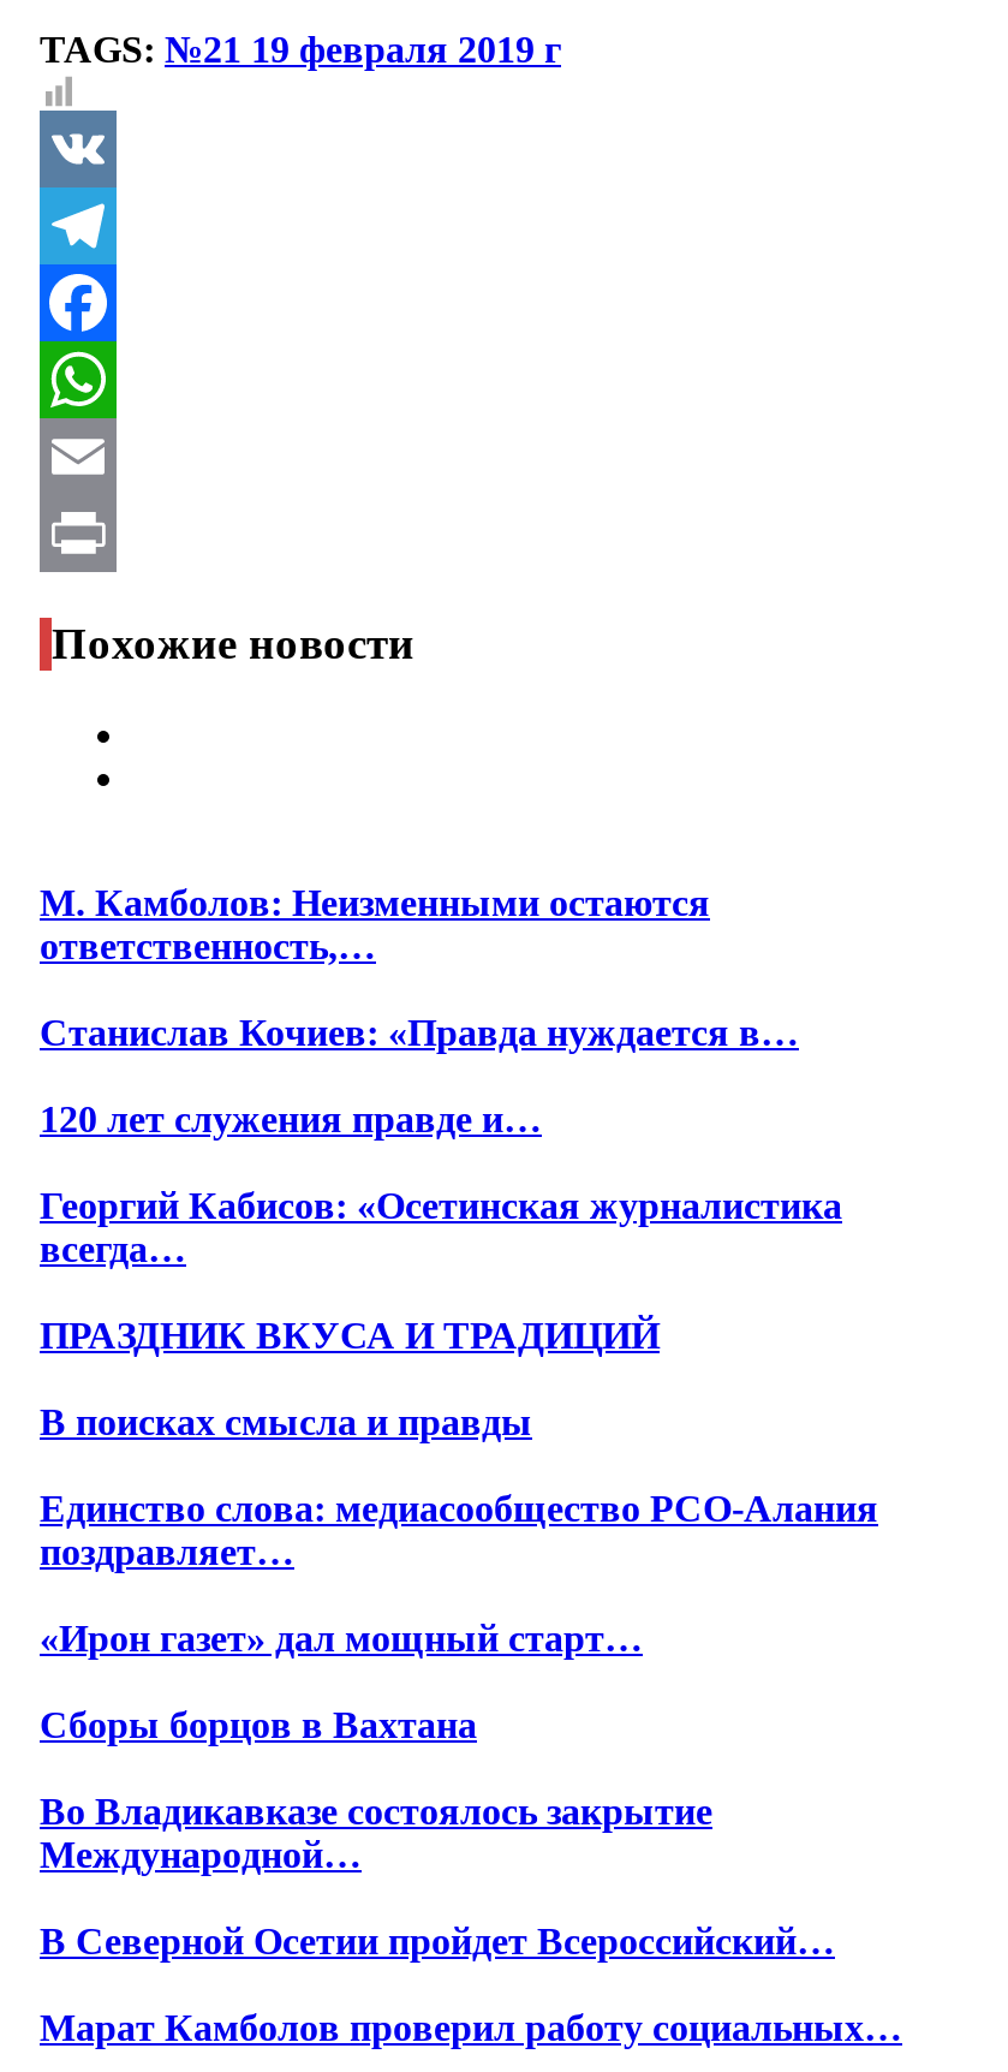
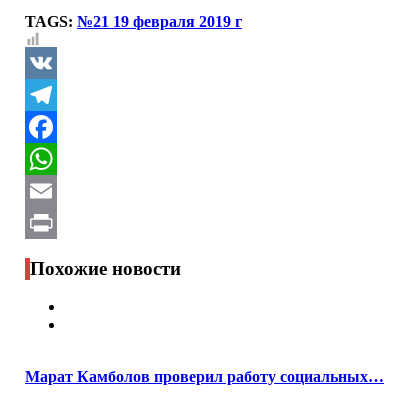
- М. Камболов: Неизменными остаются
- ответственность,…
- Станислав Кочиев: «Правда нуждается в…
- 120 лет служения правде и…
- Георгий Кабисов: «Осетинская журналистика
- всегда…
- ПРАЗДНИК ВКУСА И ТРАДИЦИЙ
- В поисках смысла и правды
- Единство слова: медиасообщество РСО-Алания
- поздравляет…
- «Ирон газет» дал мощный старт…
- Сборы борцов в Вахтана
- Во Владикавказе состоялось закрытие
- Международной…
- В Северной Осетии пройдет Всероссийский…
